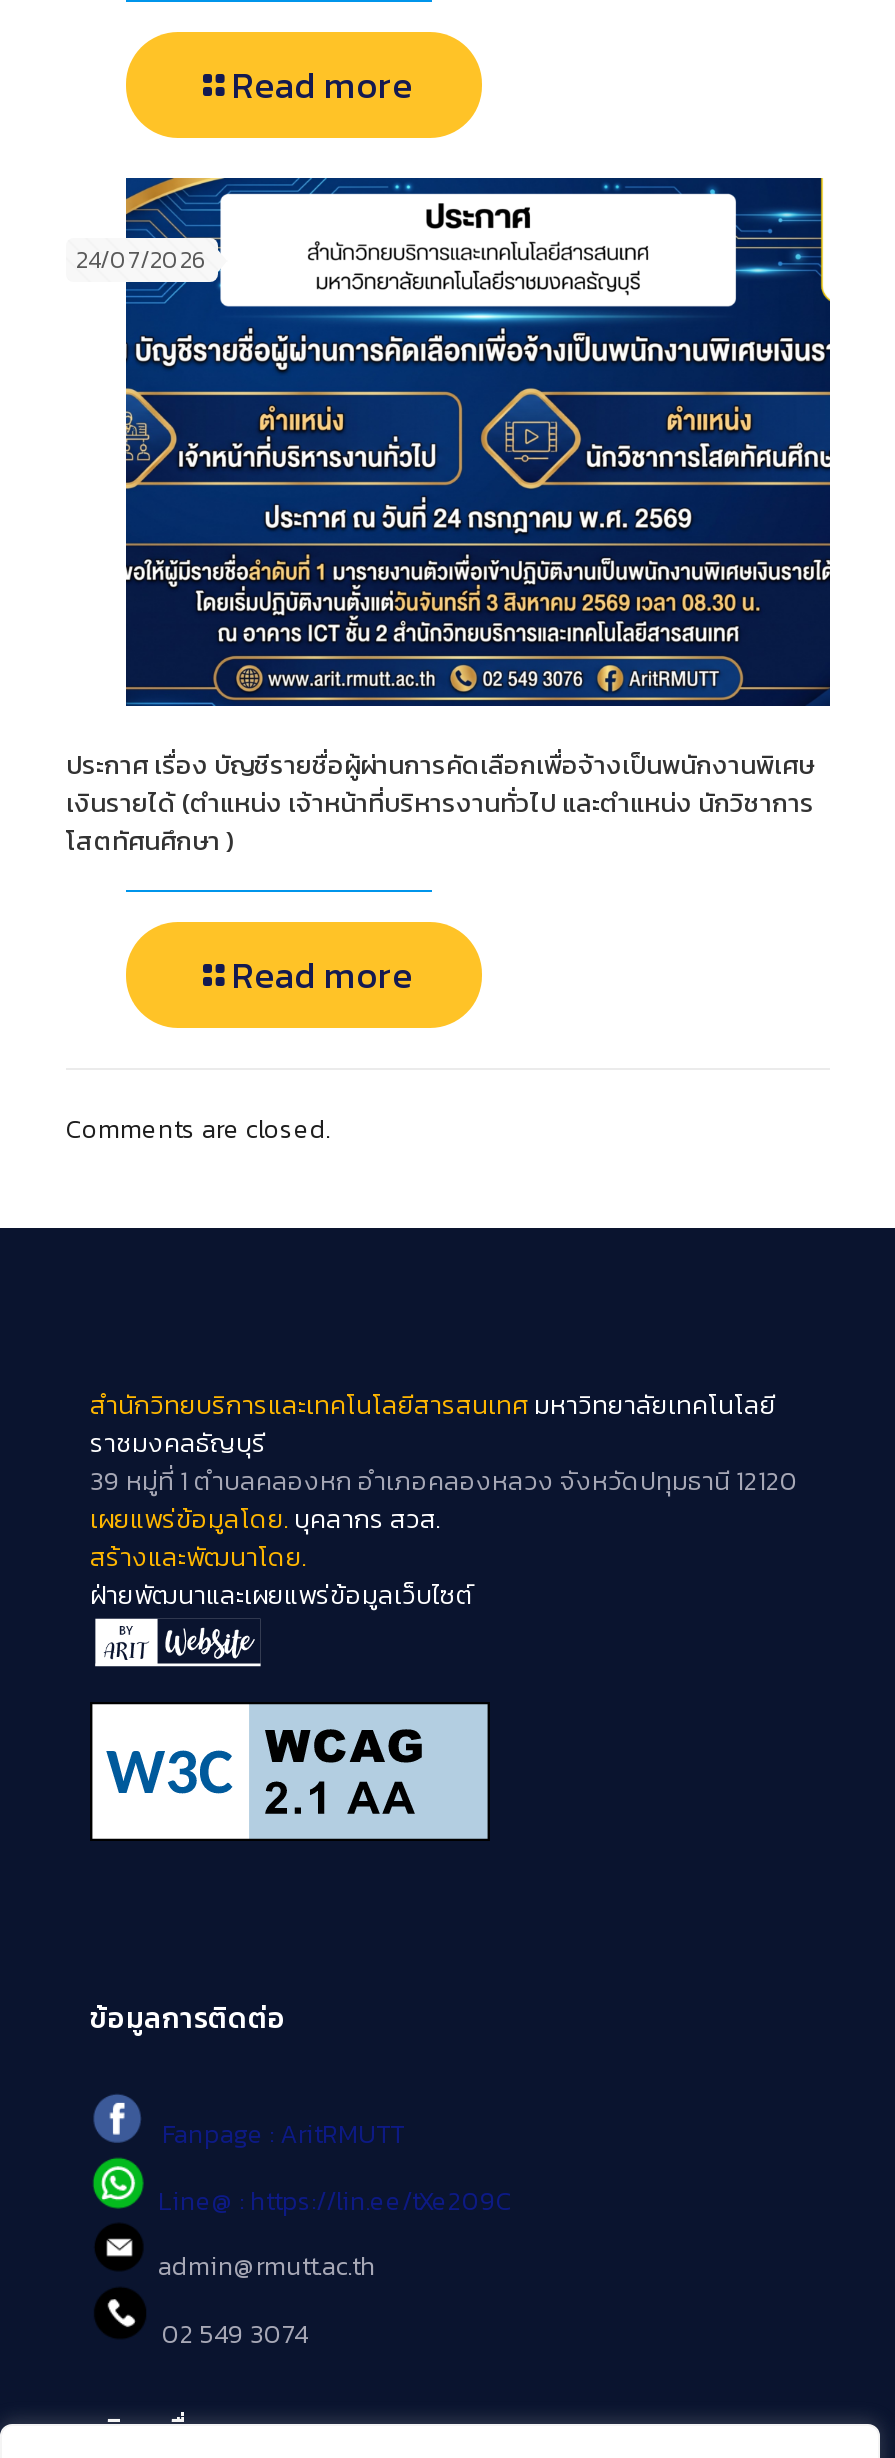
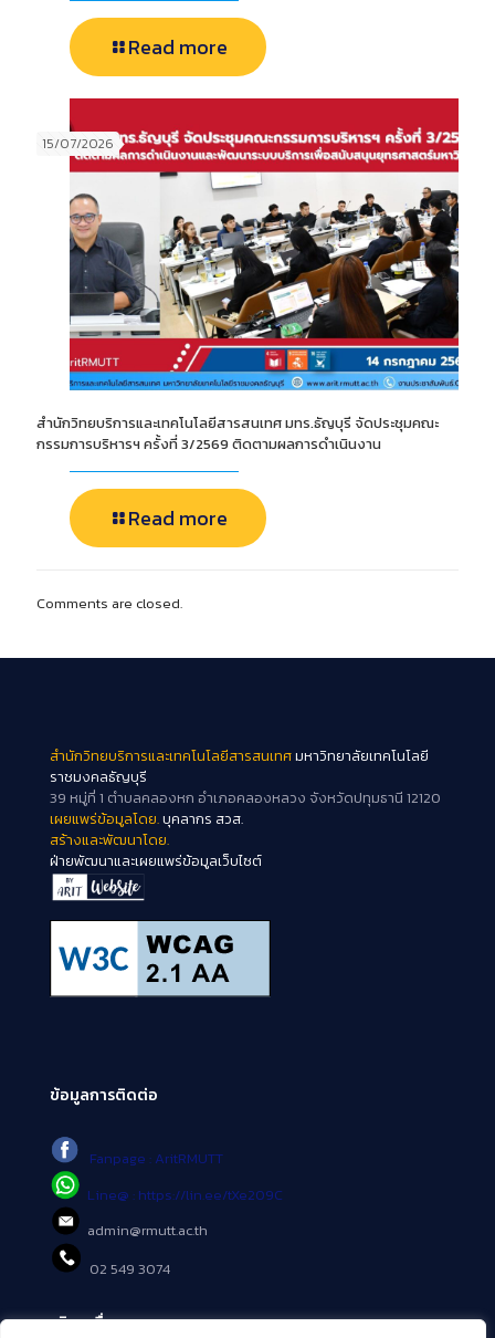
- [image]
- 24/07/2026
+ [image]
+ 15/07/2026

- ประกาศ เรื่อง บัญชีรายชื่อผู้ผ่านการคัดเลือกเพื่อจ้างเป็นพนักงานพิเศษ
- เงินรายได้ (ตำแหน่ง เจ้าหน้าที่บริหารงานทั่วไป และตำแหน่ง นักวิชาการ
- โสตทัศนศึกษา )
+ สำนักวิทยบริการและเทคโนโลยีสารสนเทศ มทร.ธัญบุรี จัดประชุมคณะ
+ กรรมการบริหารฯ ครั้งที่ 3/2569 ติดตามผลการดำเนินงาน
